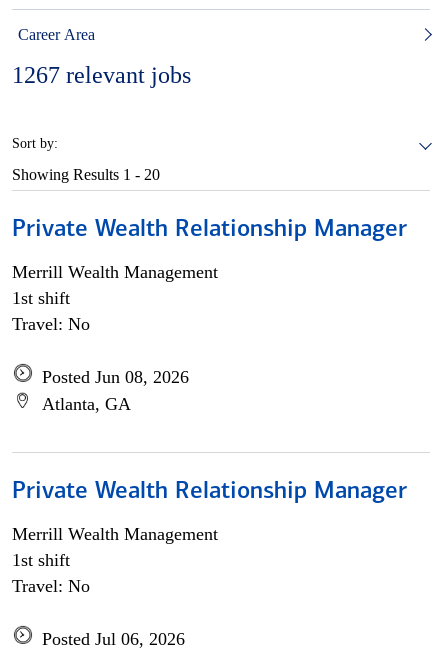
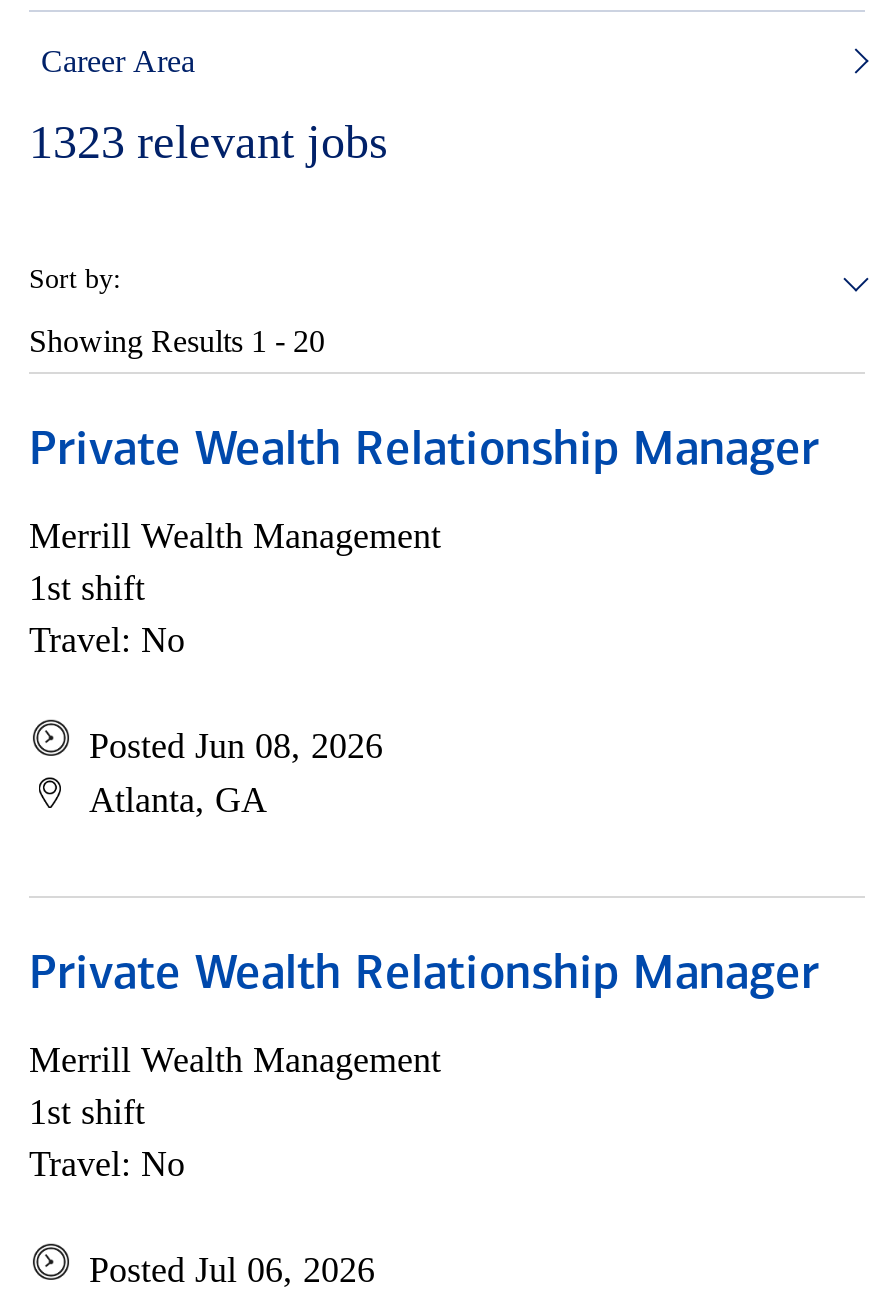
- 1267 relevant jobs
+ 1323 relevant jobs
